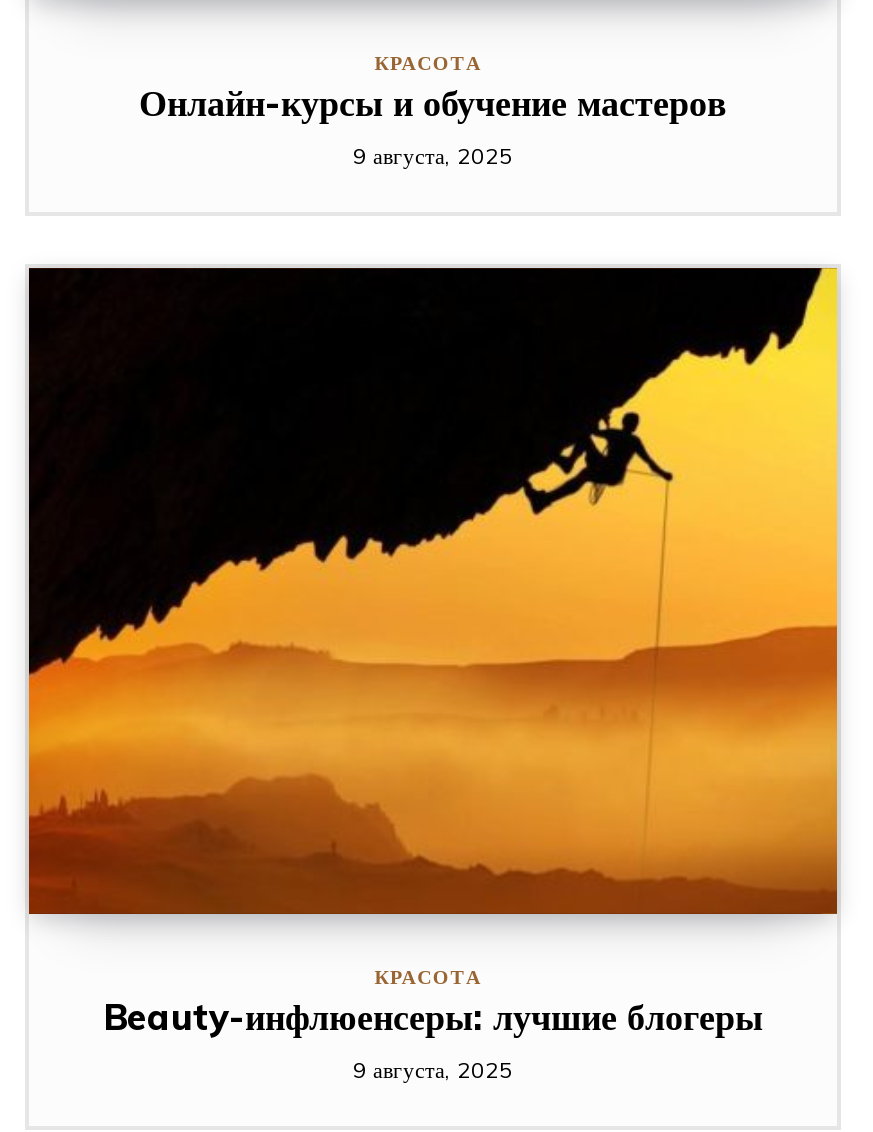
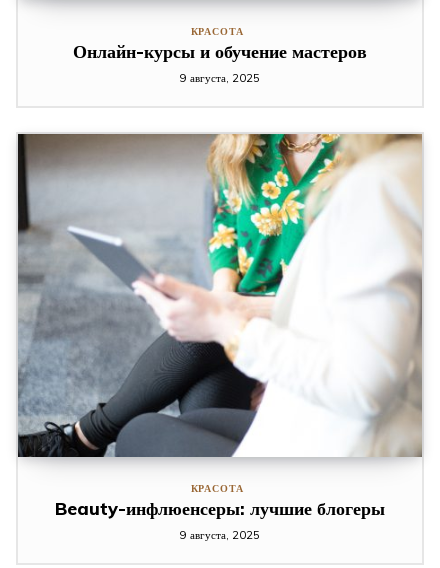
- [image]
+ [image]
